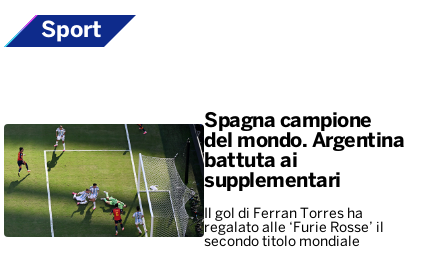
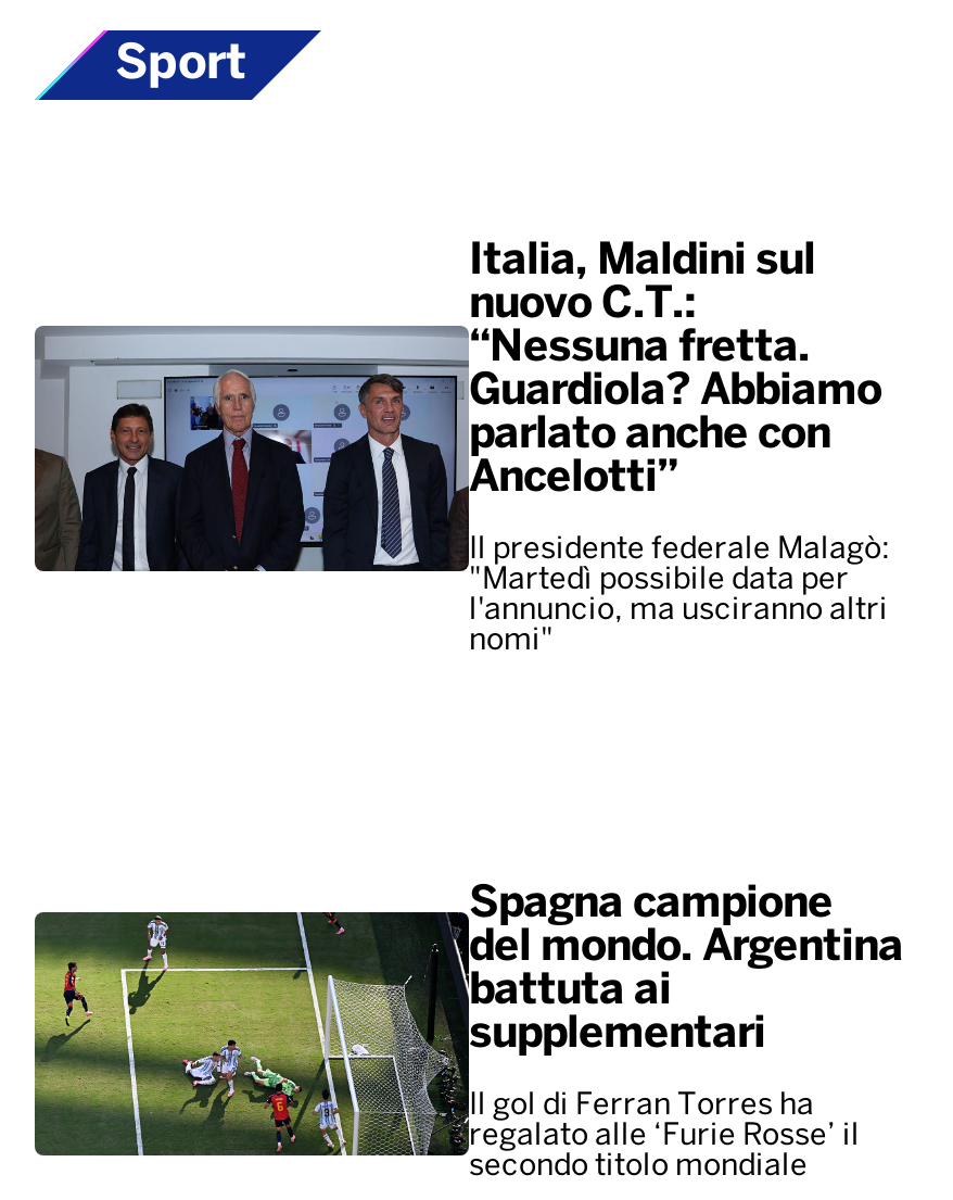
+ [image]
+ Italia, Maldini sul
+ nuovo C.T.:
+ “Nessuna fretta.
+ Guardiola? Abbiamo
+ parlato anche con
+ Ancelotti”
+ Il presidente federale Malagò:
+ "Martedì possibile data per
+ l'annuncio, ma usciranno altri
+ nomi"
